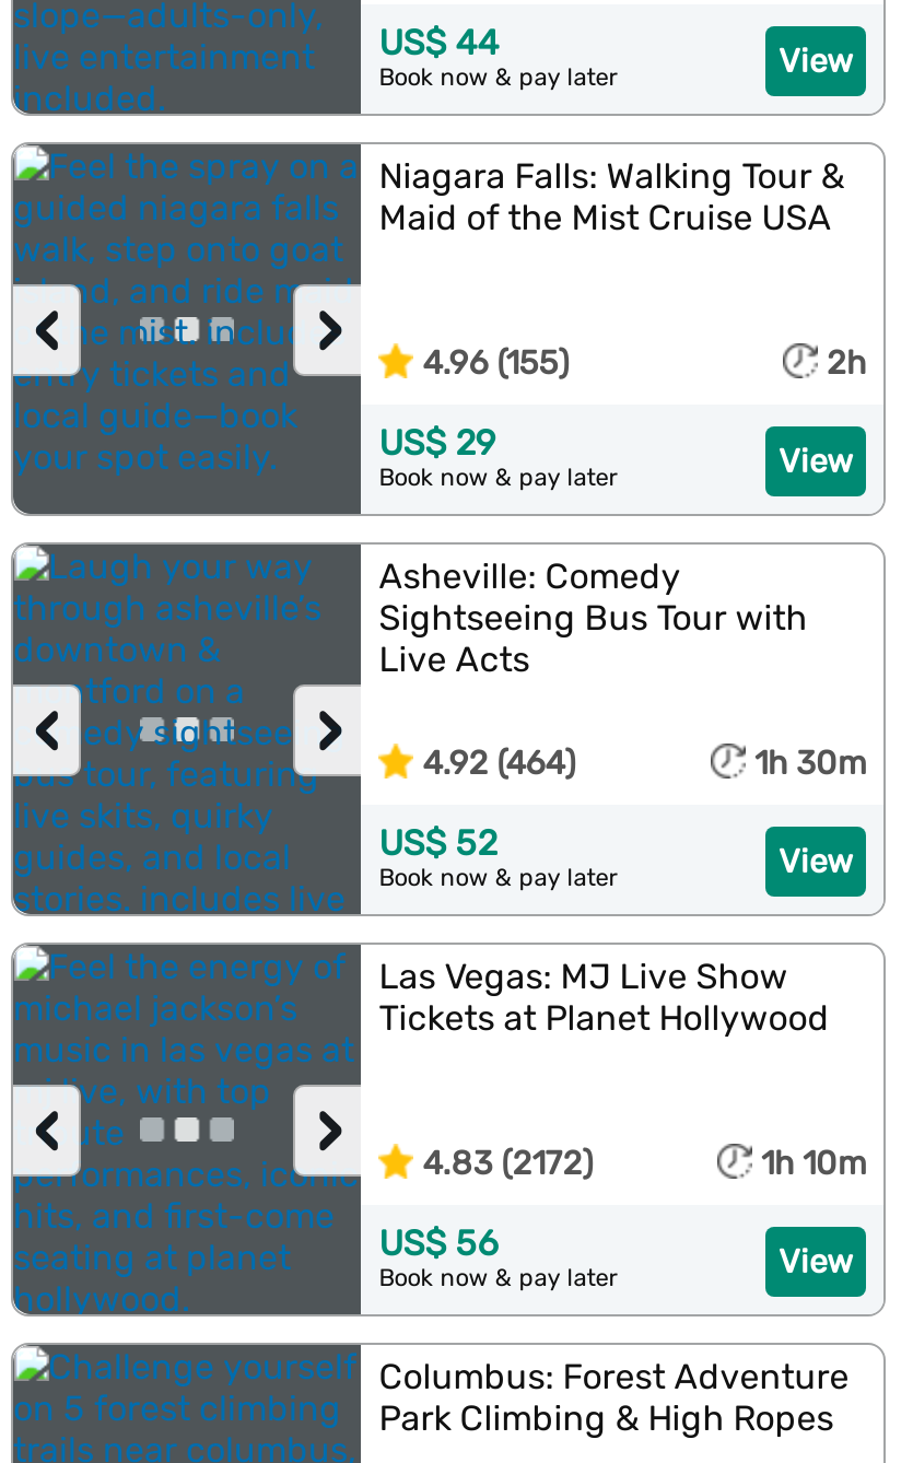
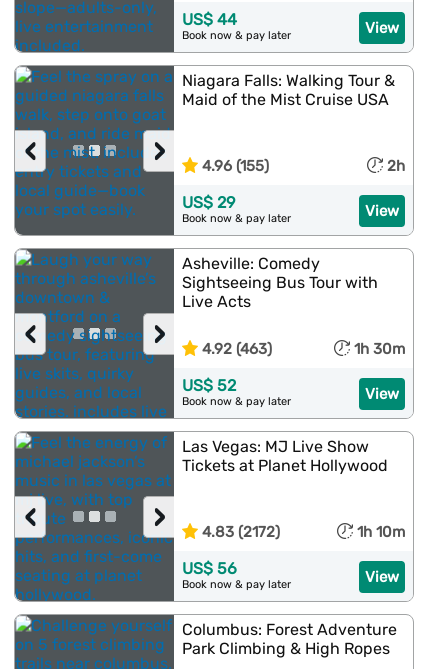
- 4.92 (464)
+ 4.92 (463)
